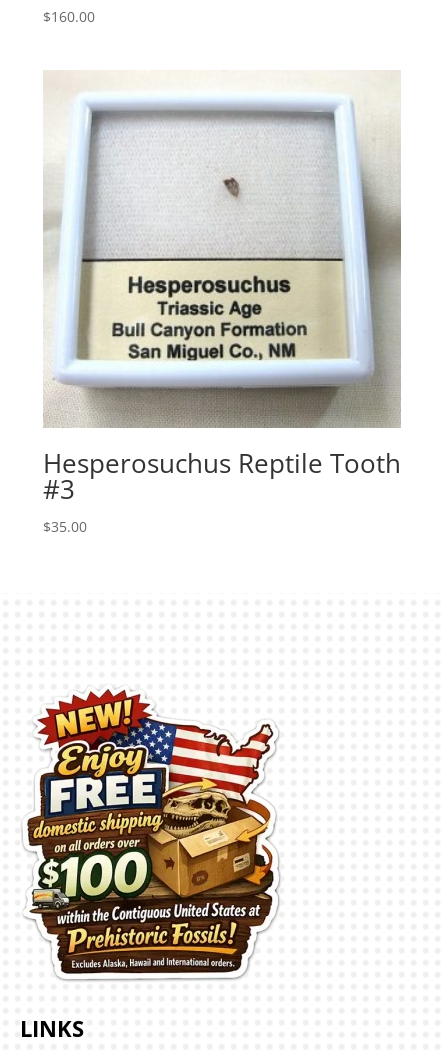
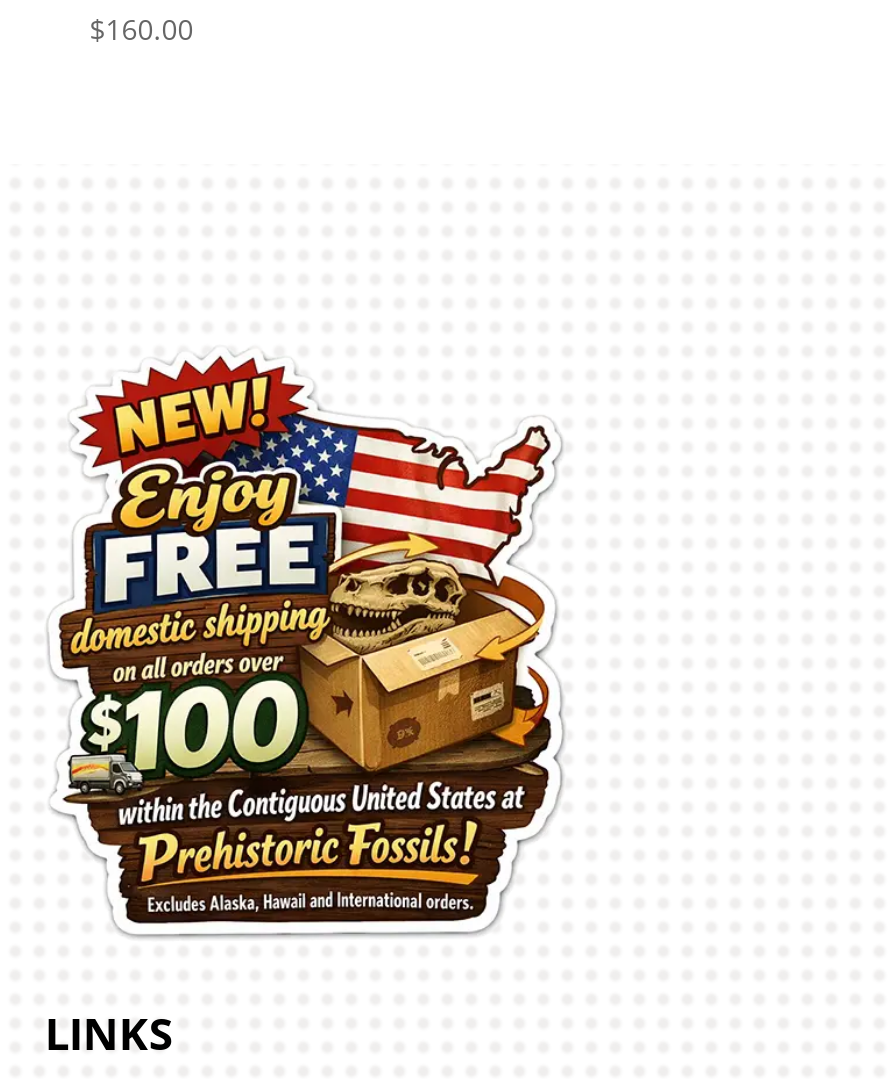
- [image]
- Hesperosuchus Reptile Tooth
- #3
- $35.00
